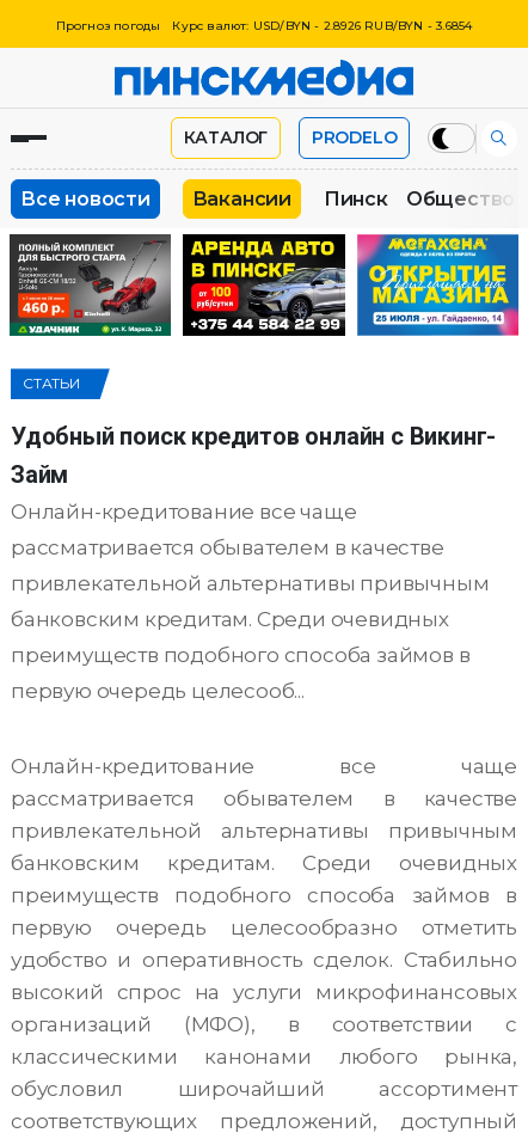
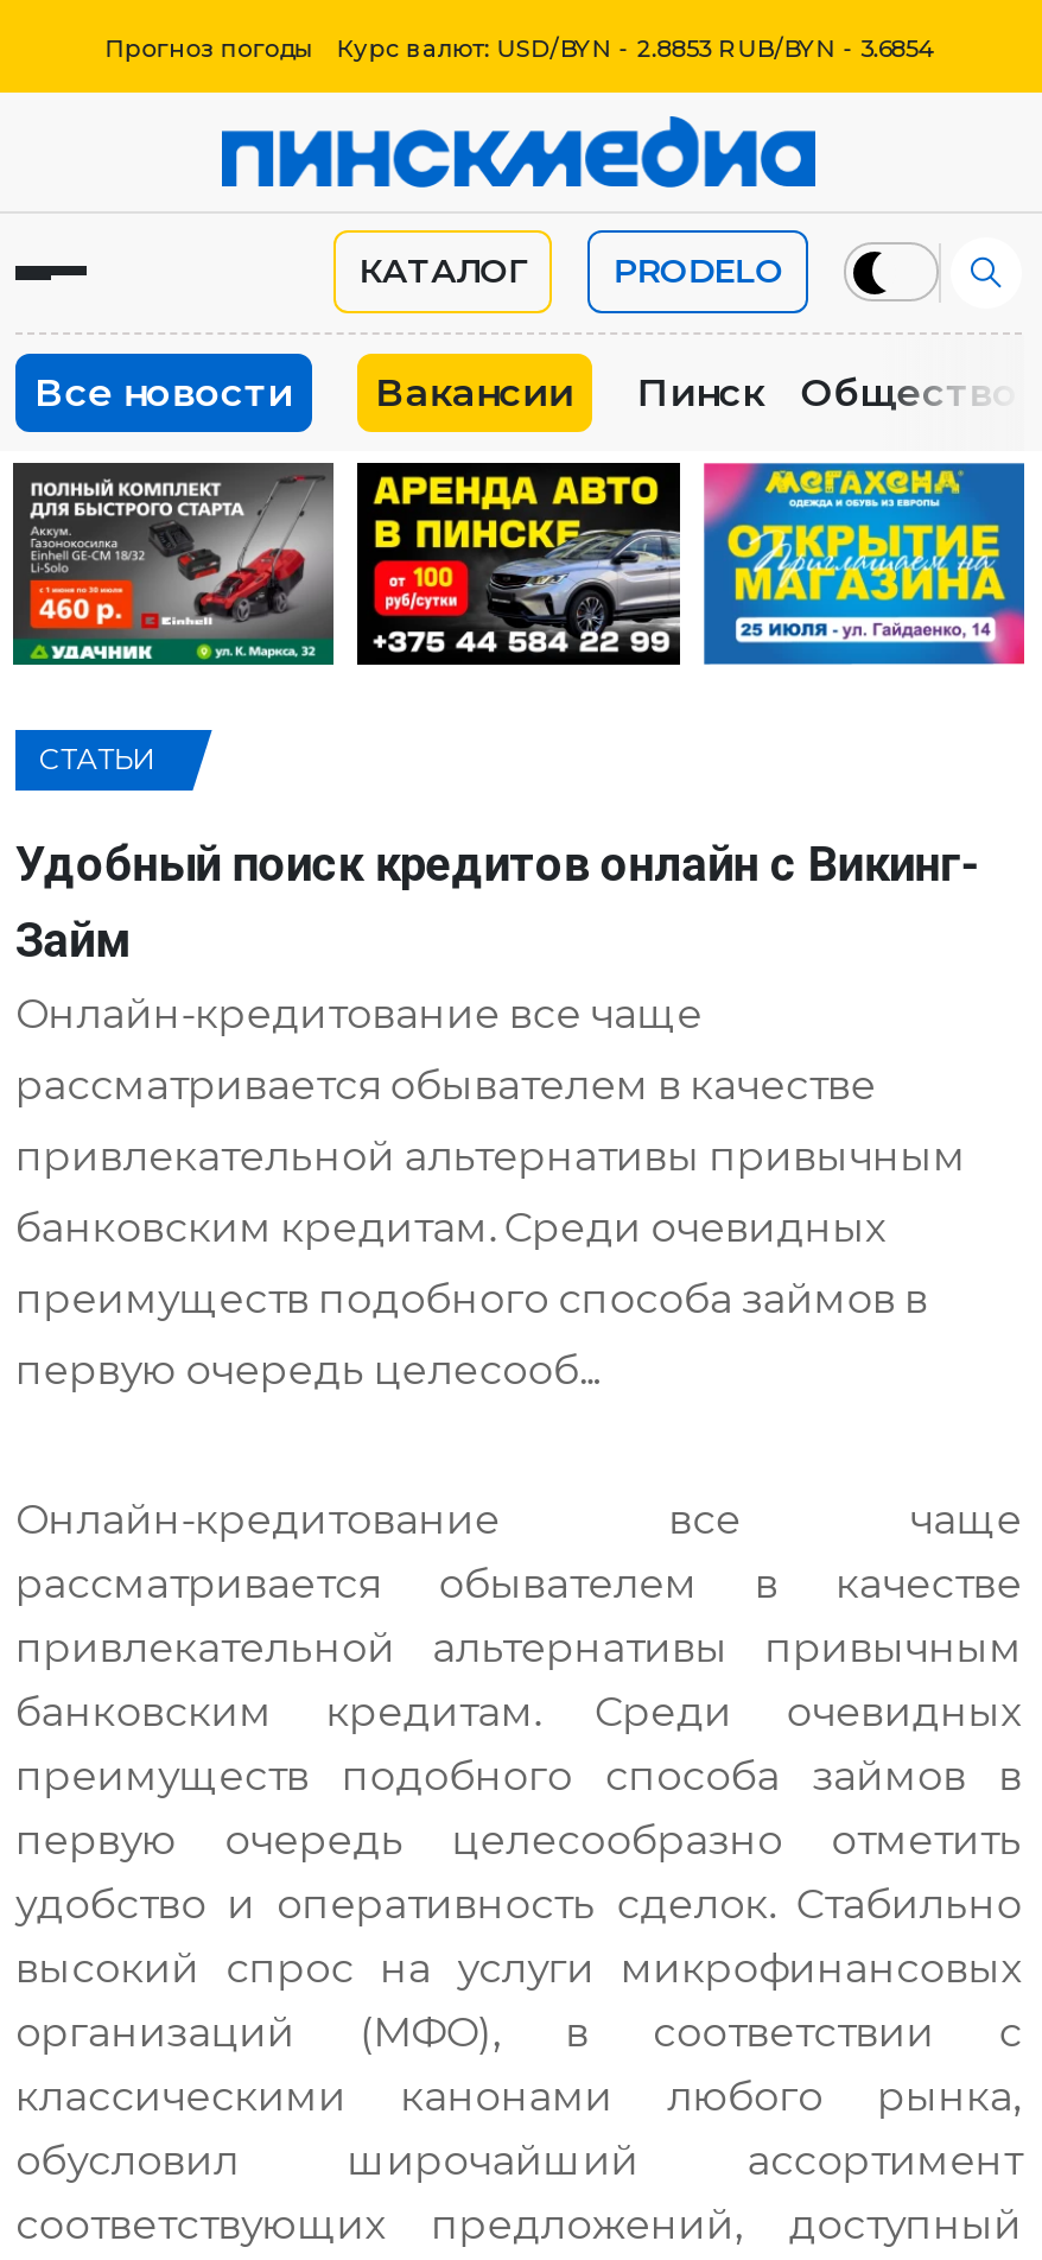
- Курс валют: USD/BYN - 2.8926 RUB/BYN - 3.6854
+ Курс валют: USD/BYN - 2.8853 RUB/BYN - 3.6854
